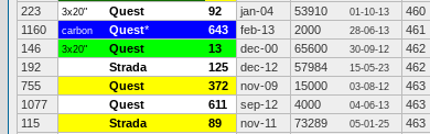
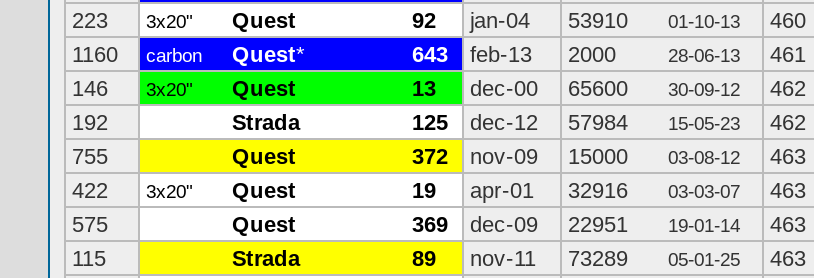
- 1077
+ 422
+ 3x20"

- 611
- sep-12
- 4000
- 04-06-13
+ 19
+ apr-01
+ 32916
+ 03-03-07
+ 463
+ 575
+ Quest
+ 369
+ dec-09
+ 22951
+ 19-01-14
